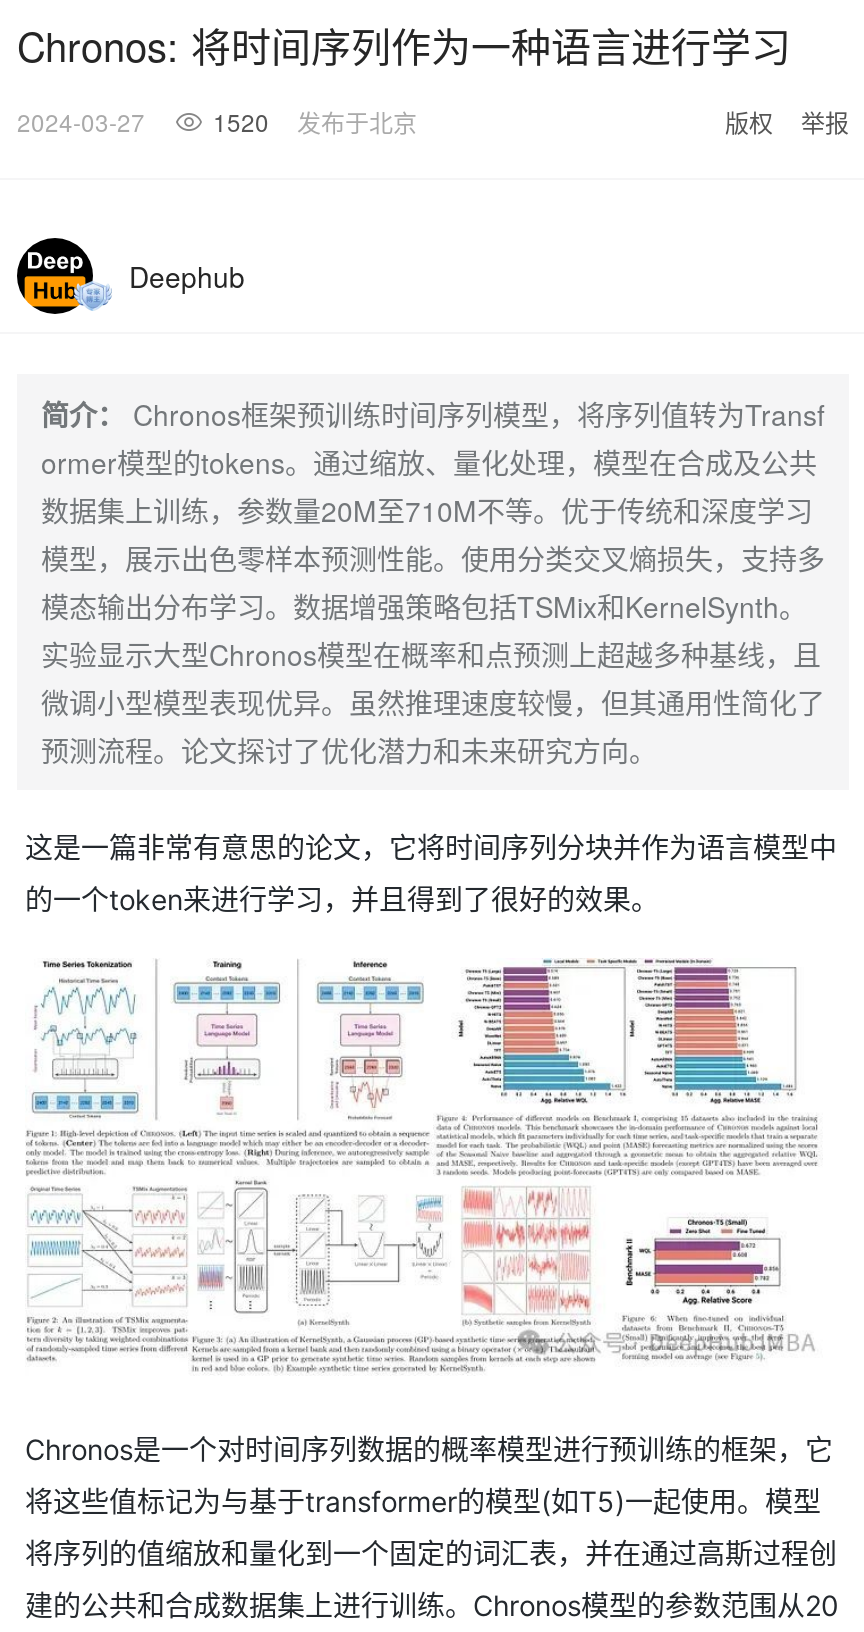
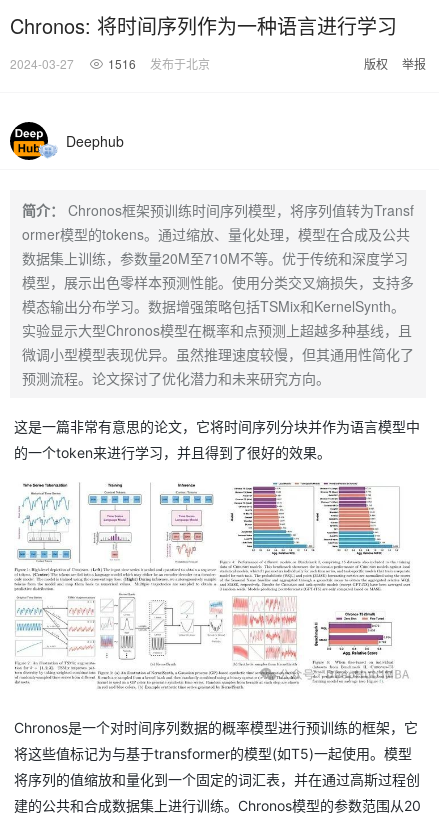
- 2024-03-27 1520 发布于北京
+ 2024-03-27 1516 发布于北京
